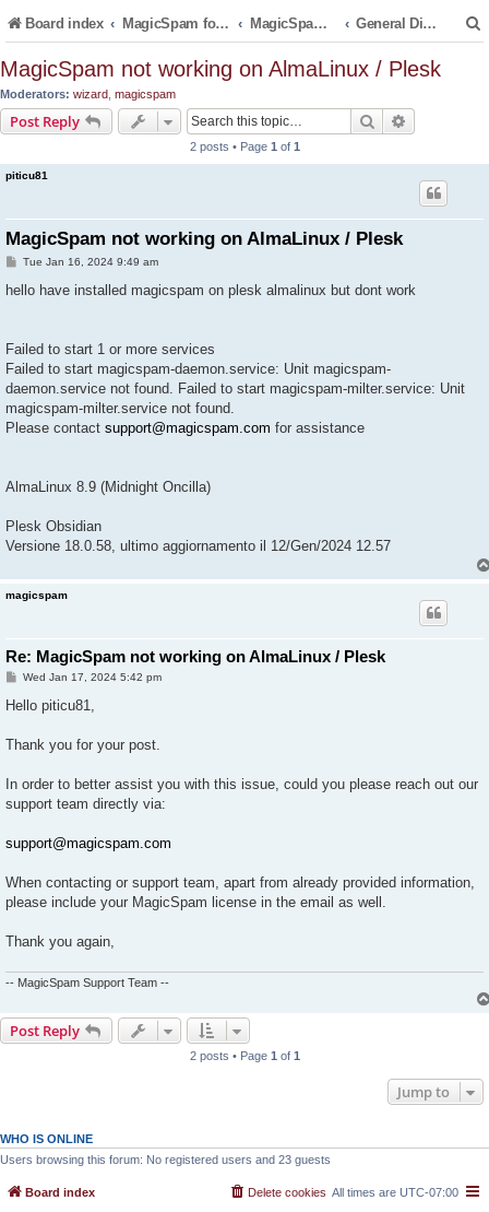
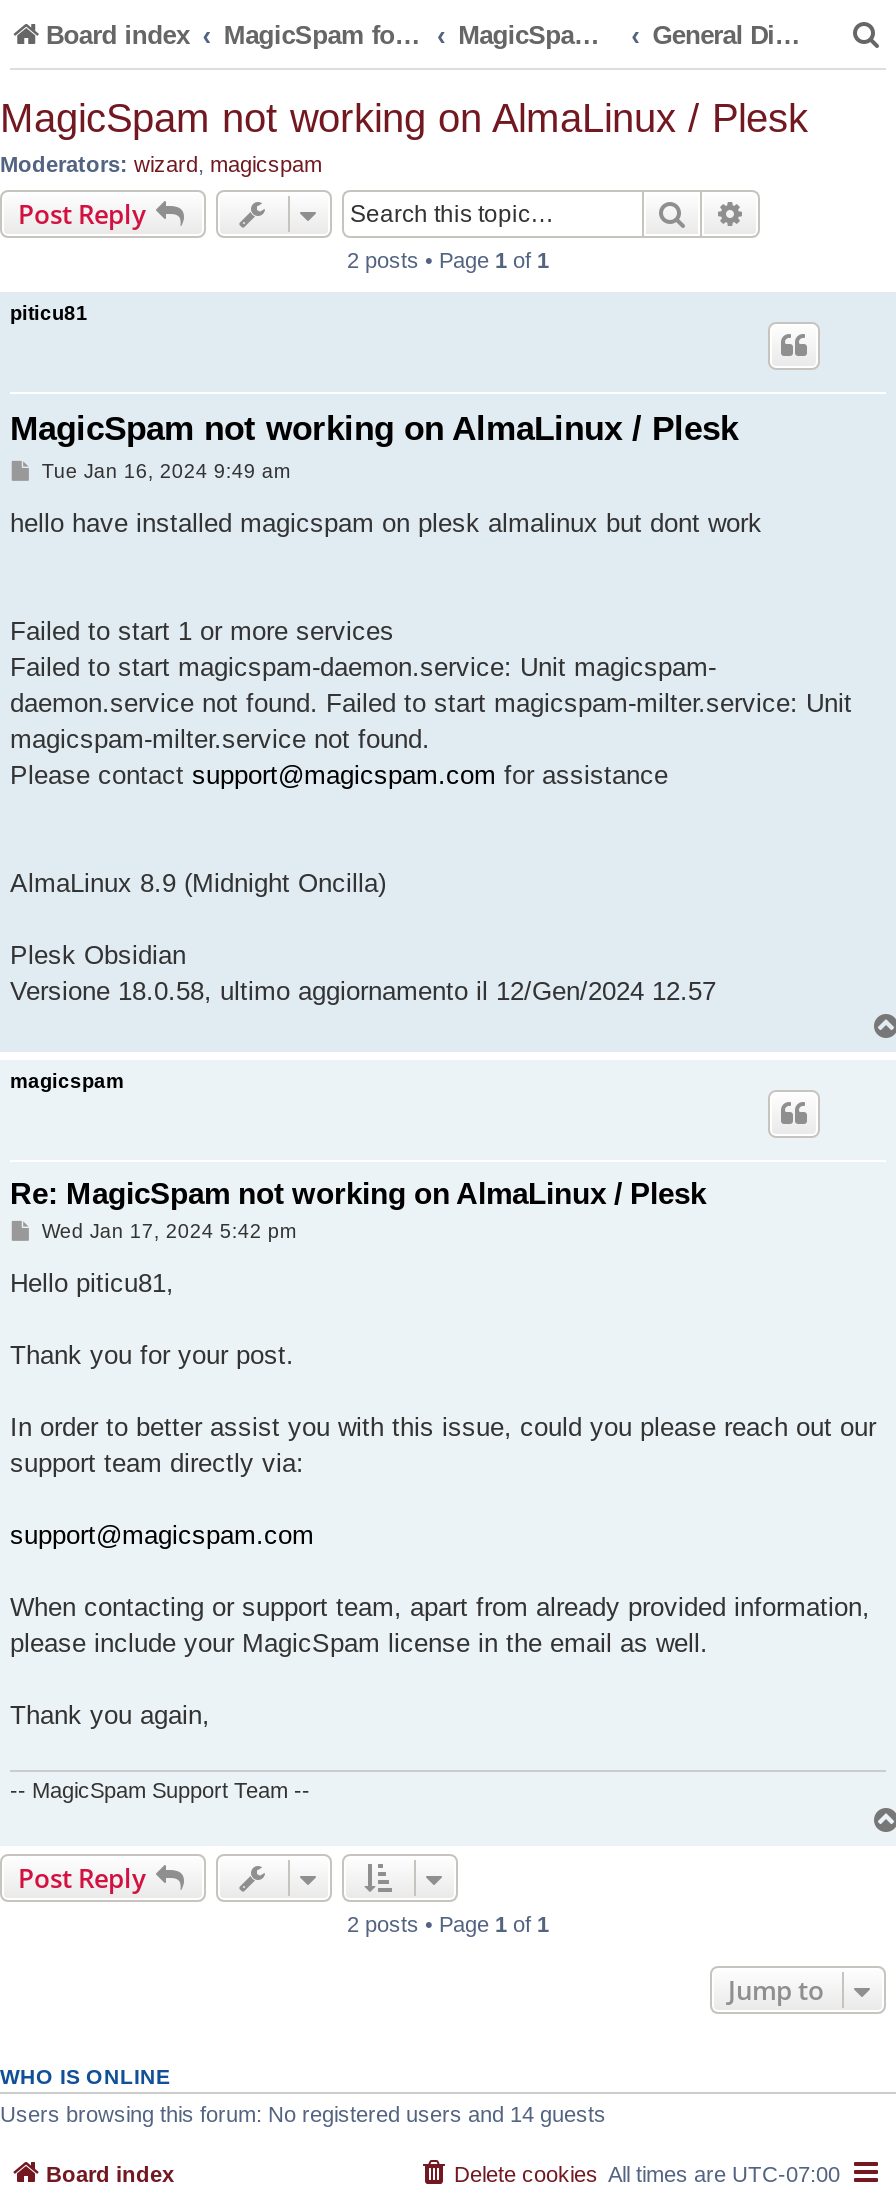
- Users browsing this forum: No registered users and 23 guests
+ Users browsing this forum: No registered users and 14 guests
